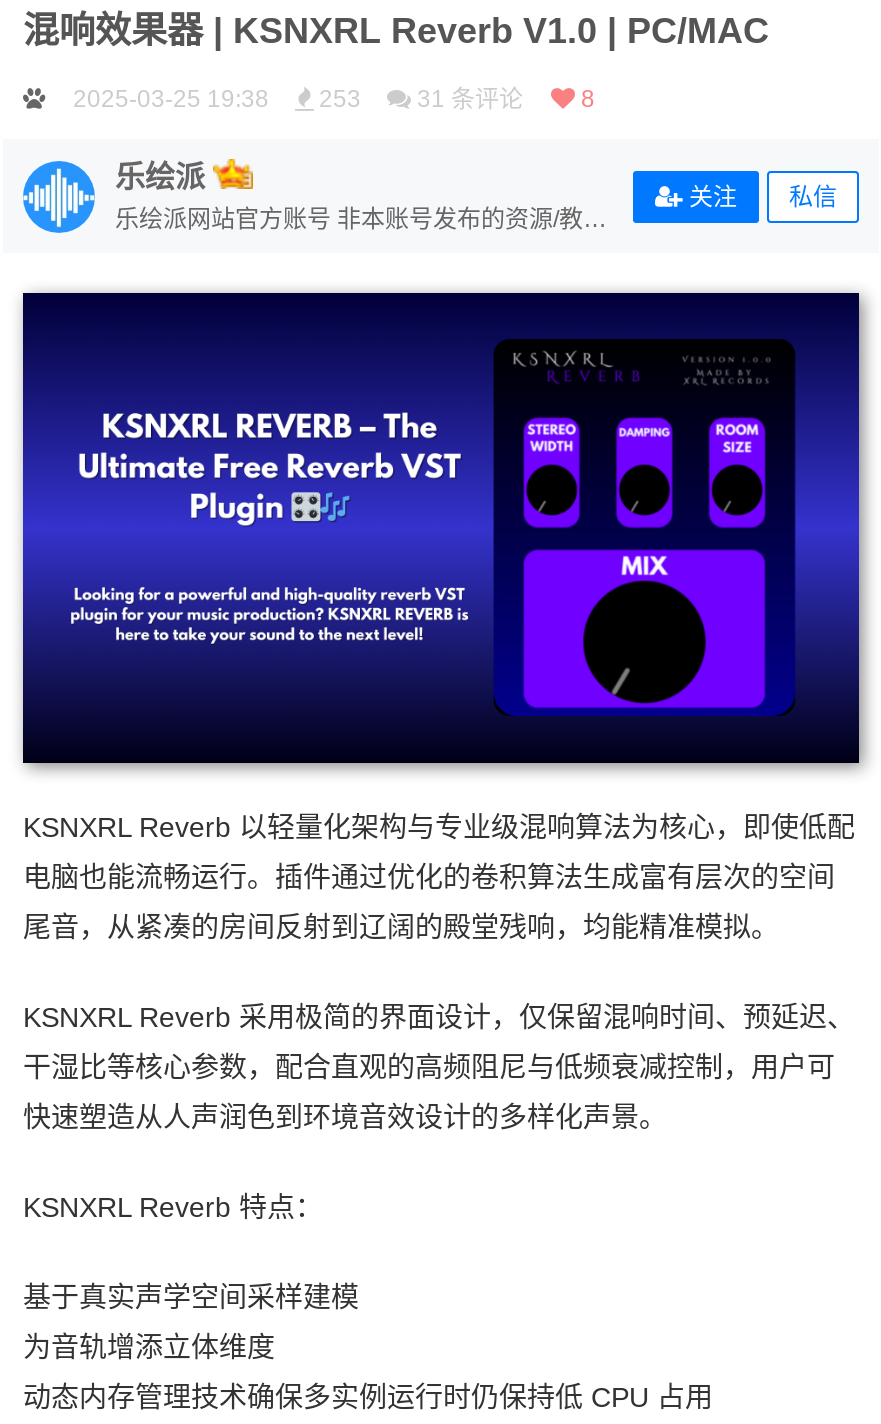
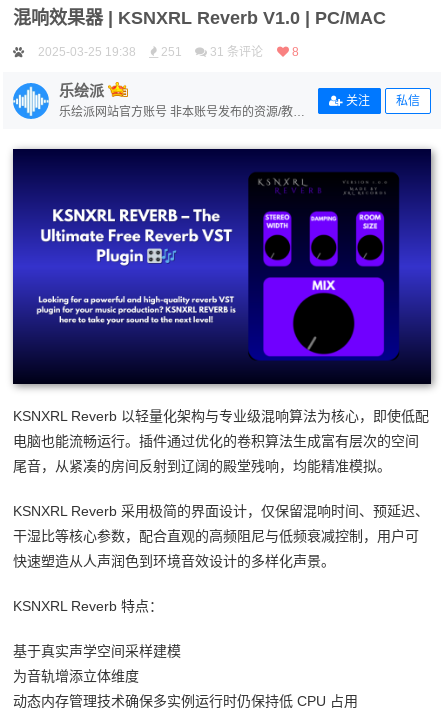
- 2025-03-25 19:38 253 31 条评论
+ 2025-03-25 19:38 251 31 条评论
